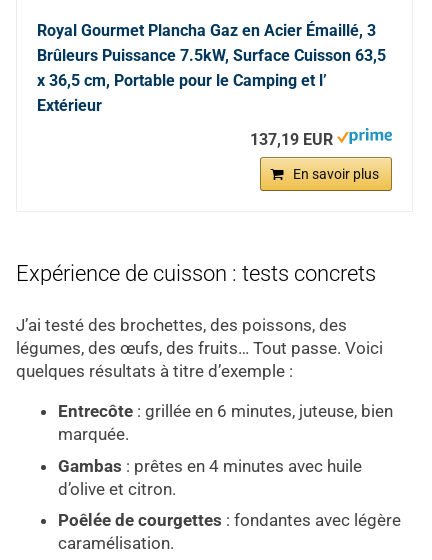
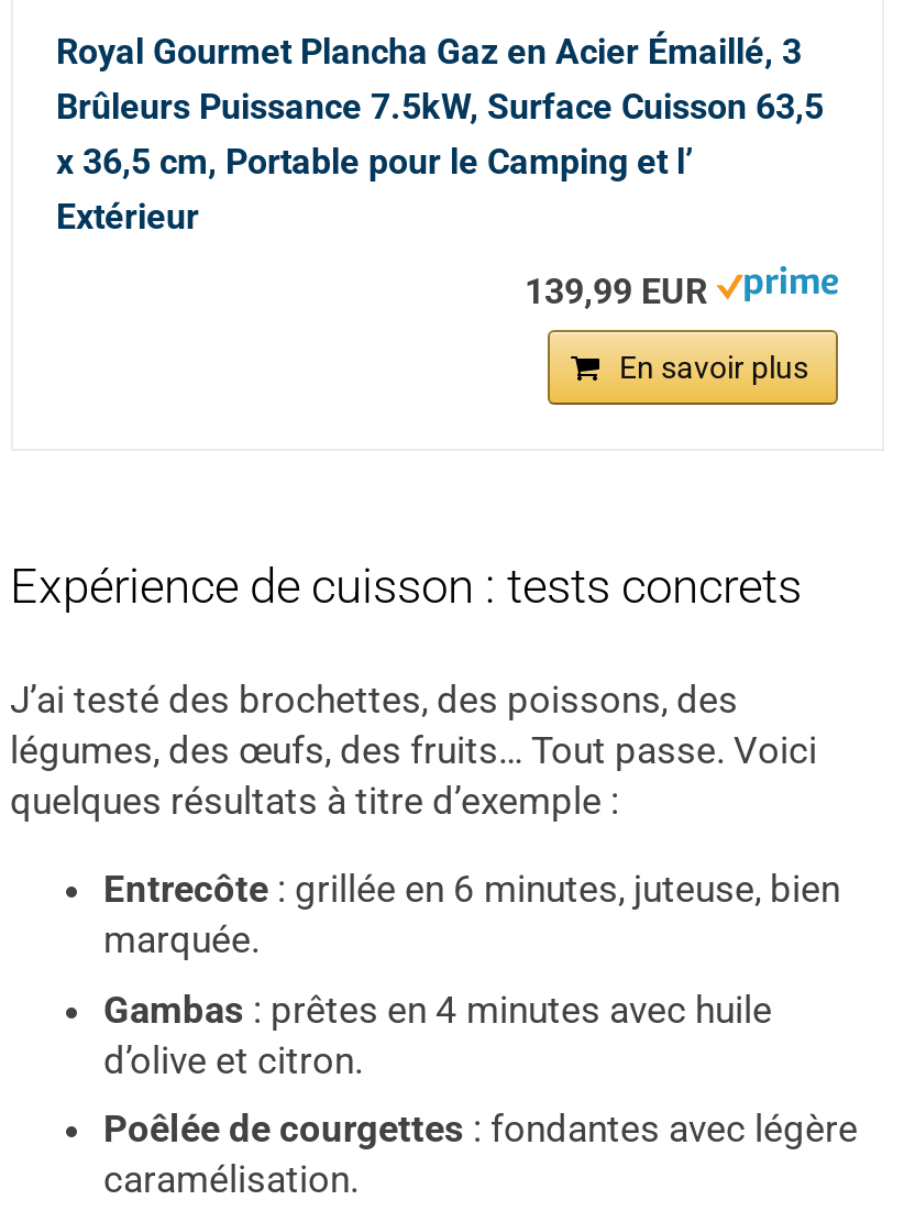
- 137,19 EUR
+ 139,99 EUR
